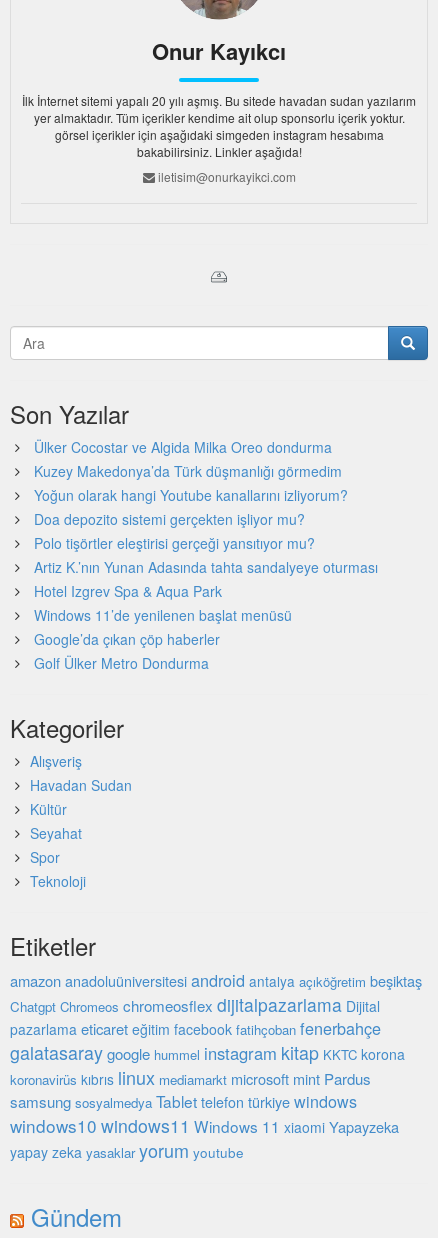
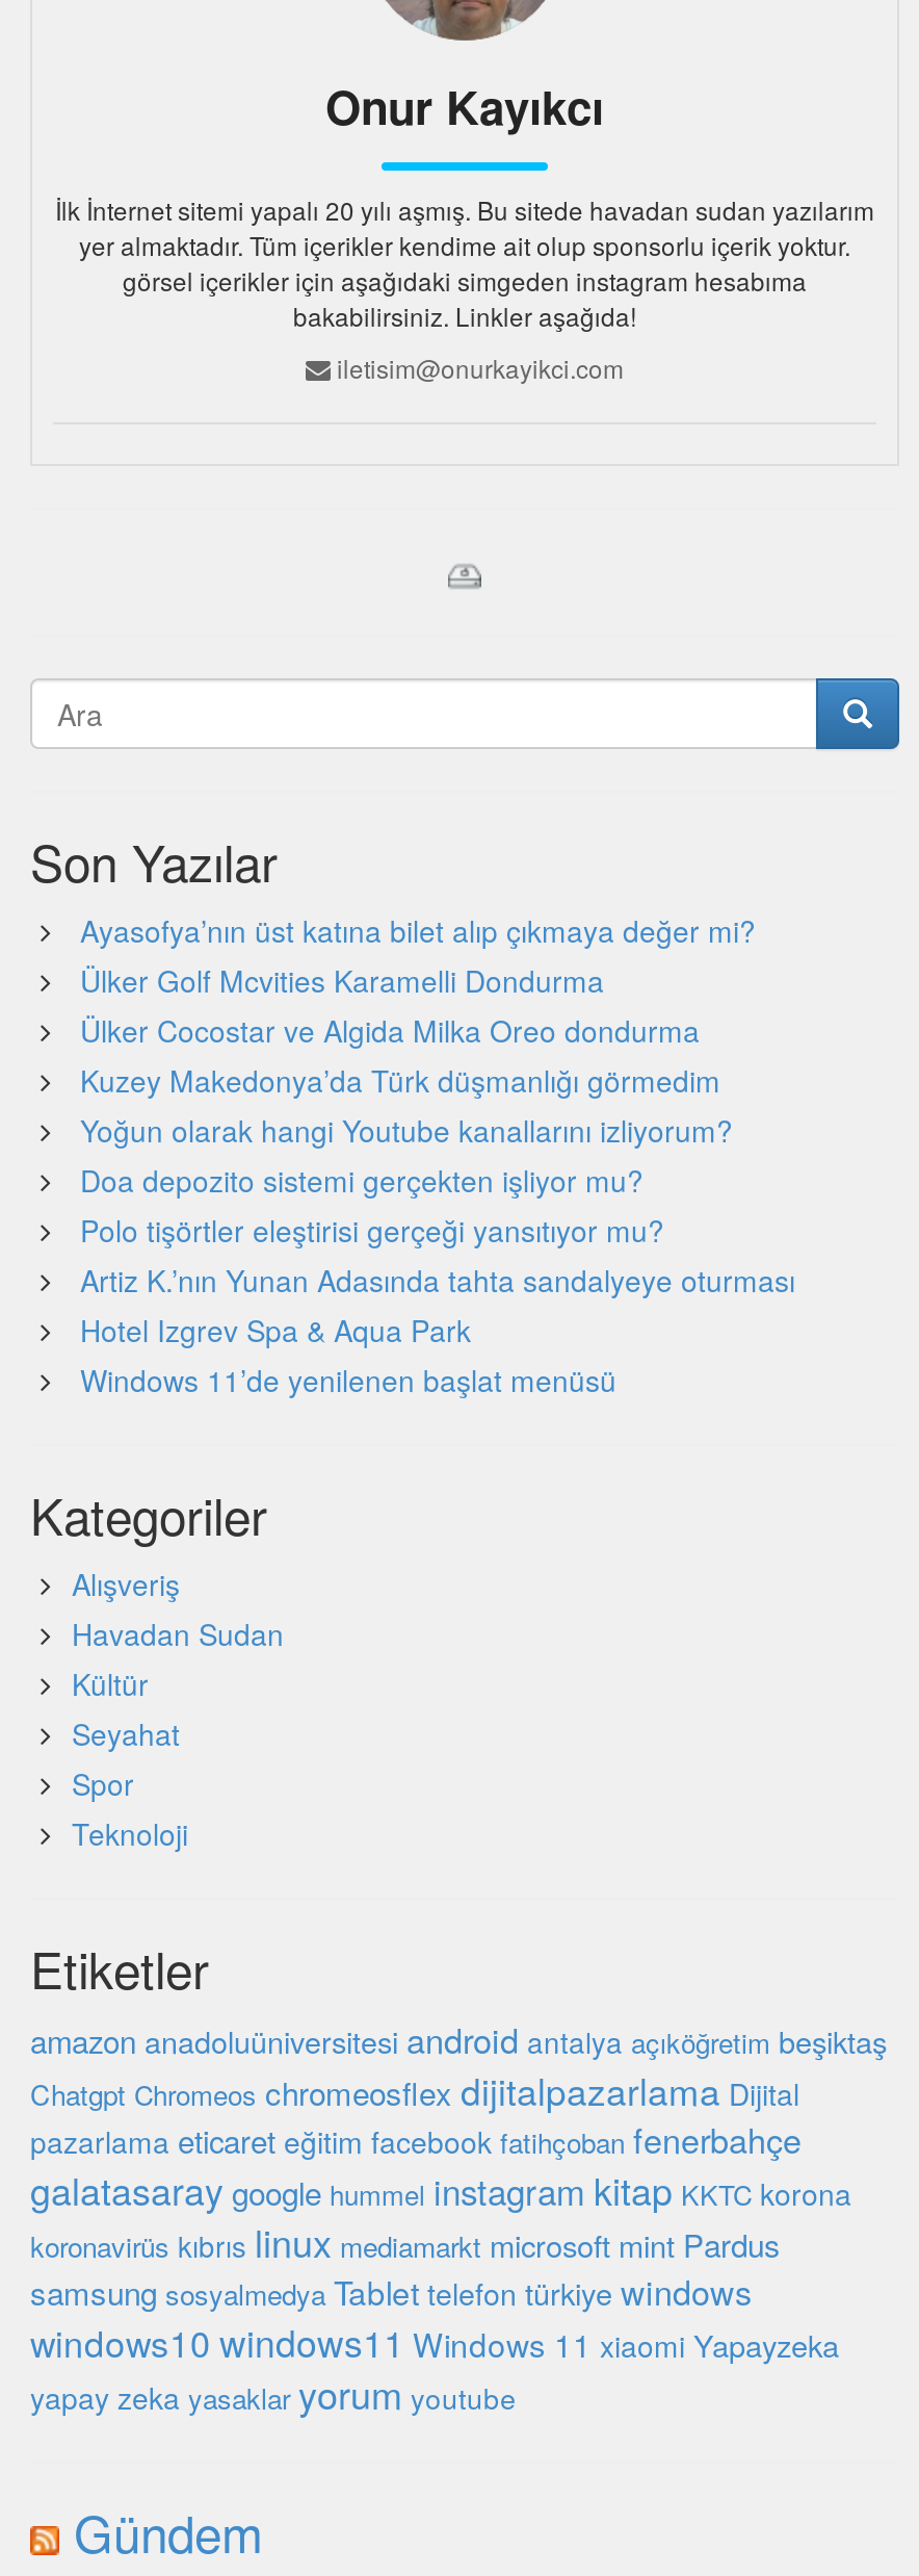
+ Ayasofya’nın üst katına bilet alıp çıkmaya değer mi?
+ Ülker Golf Mcvities Karamelli Dondurma

moved down: Ülker Cocostar ve Algida Milka Oreo dondurma | Kuzey Makedonya’da Türk düşmanlığı görmedim | Yoğun olarak hangi Youtube kanallarını izliyorum? | Doa depozito sistemi gerçekten işliyor mu? | Polo tişörtler eleştirisi gerçeği yansıtıyor mu? | Artiz K.’nın Yunan Adasında tahta sandalyeye oturması | Hotel Izgrev Spa & Aqua Park | Windows 11’de yenilenen başlat menüsü

- Google’da çıkan çöp haberler
- Golf Ülker Metro Dondurma
